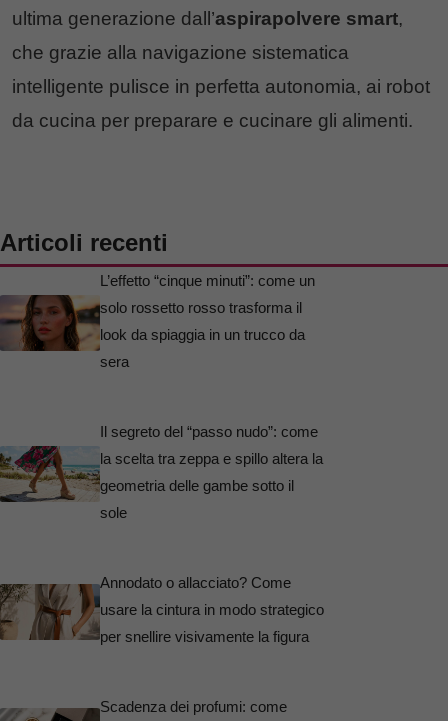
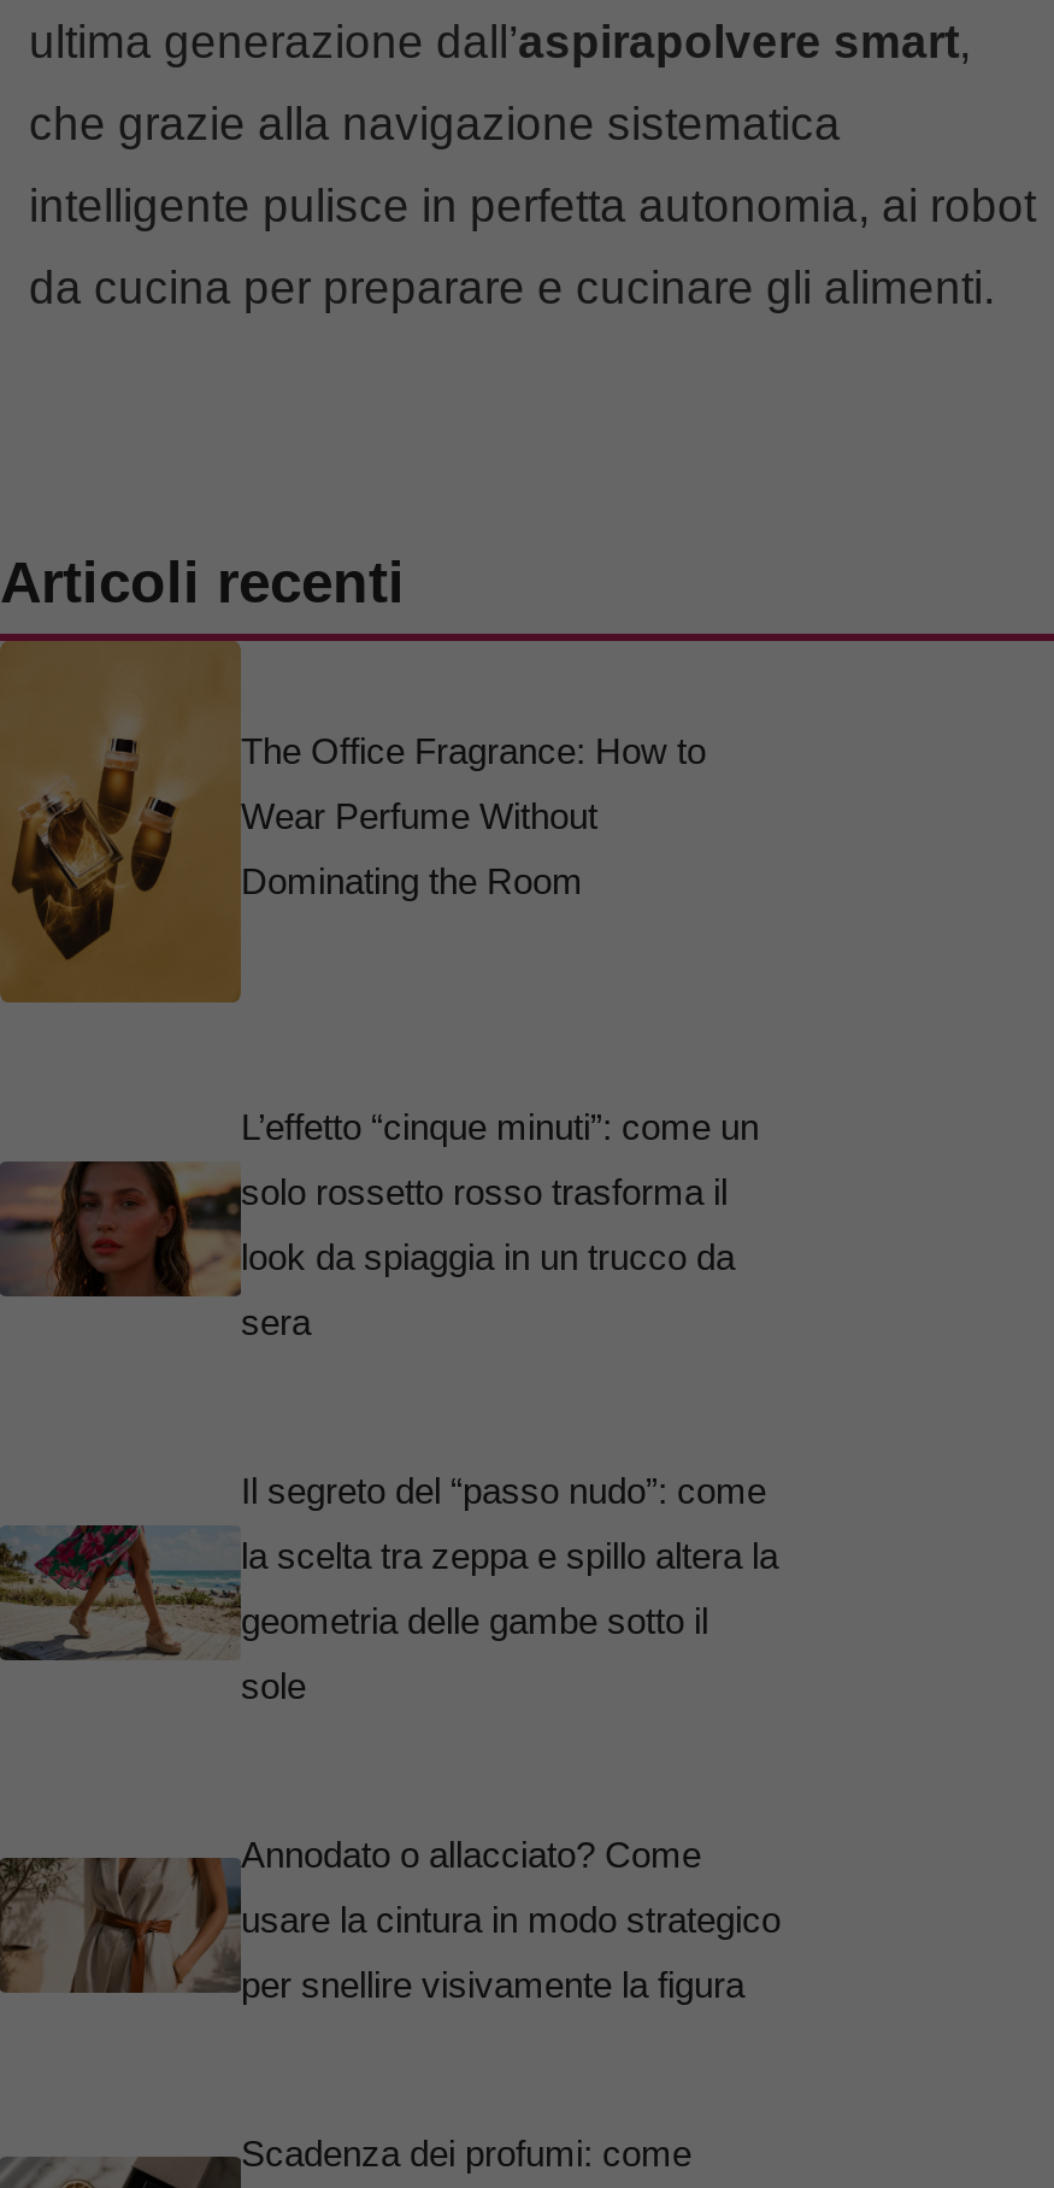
+ [image]
+ The Office Fragrance: How to
+ Wear Perfume Without
+ Dominating the Room
